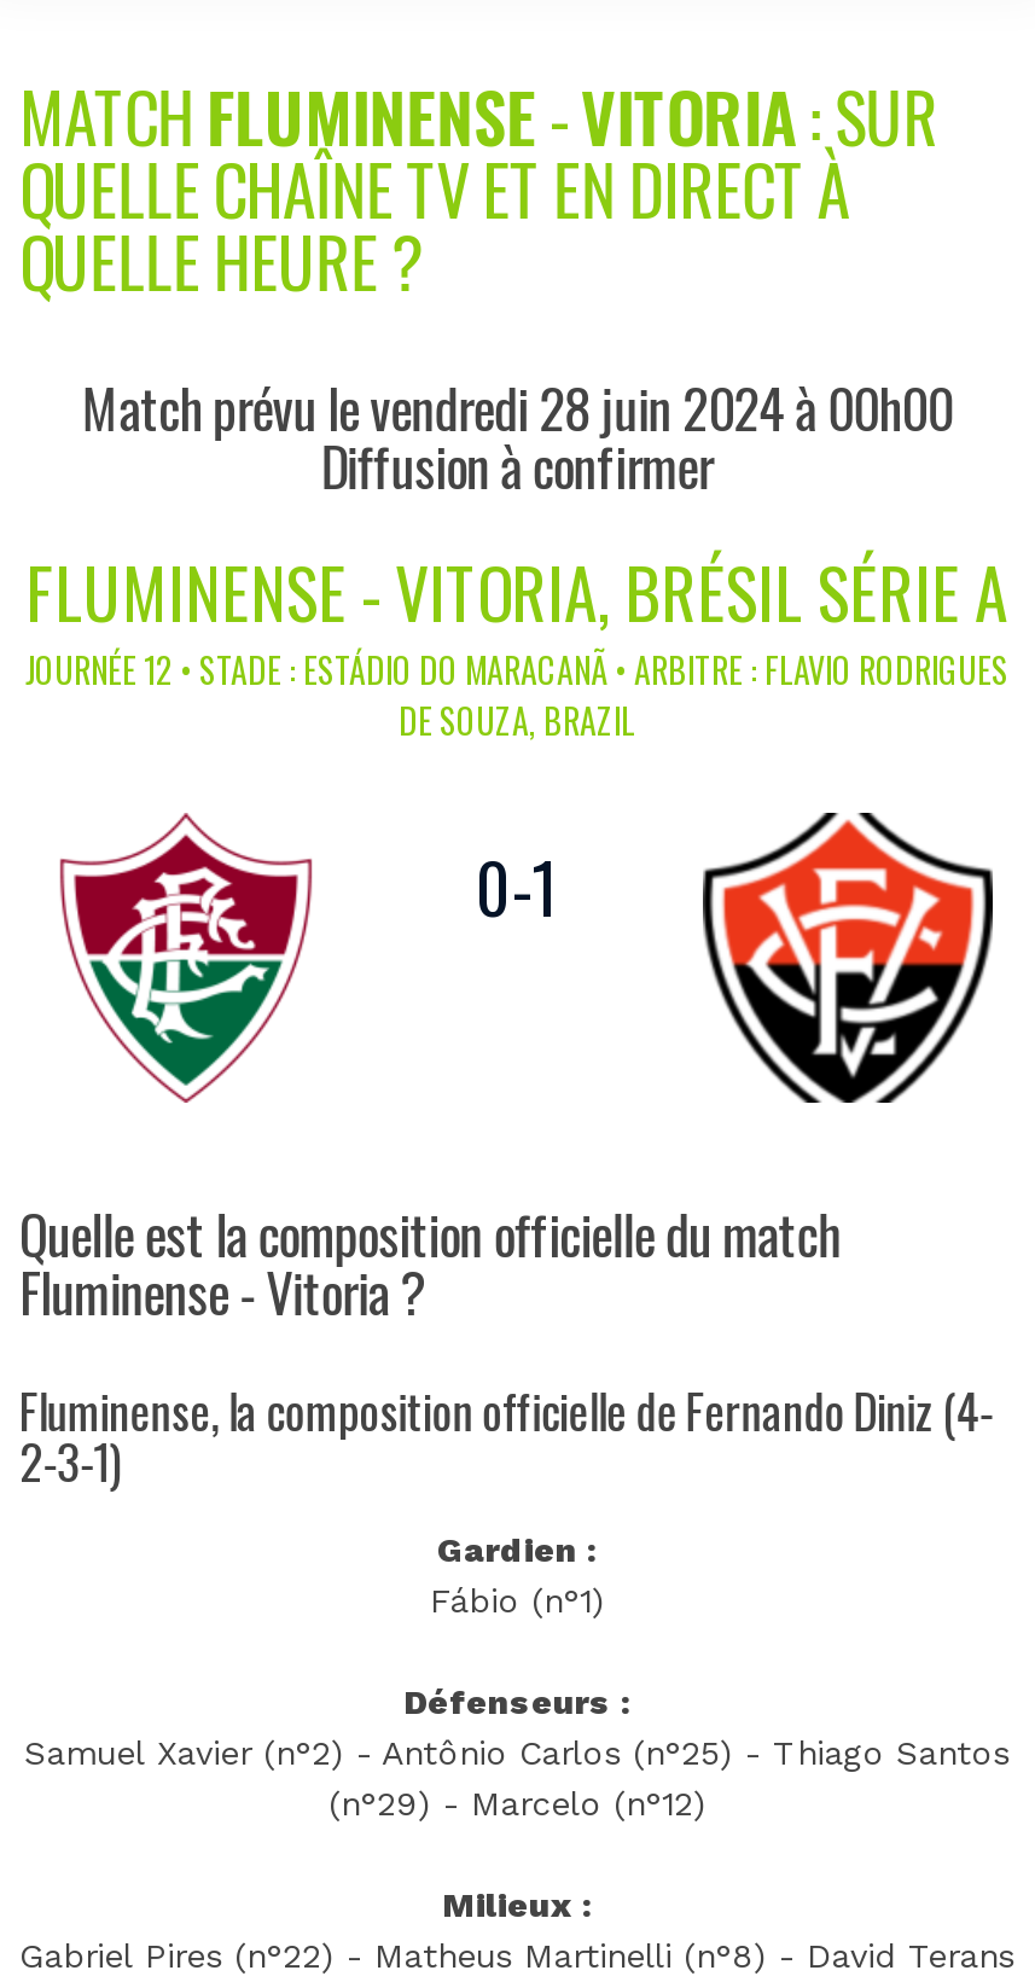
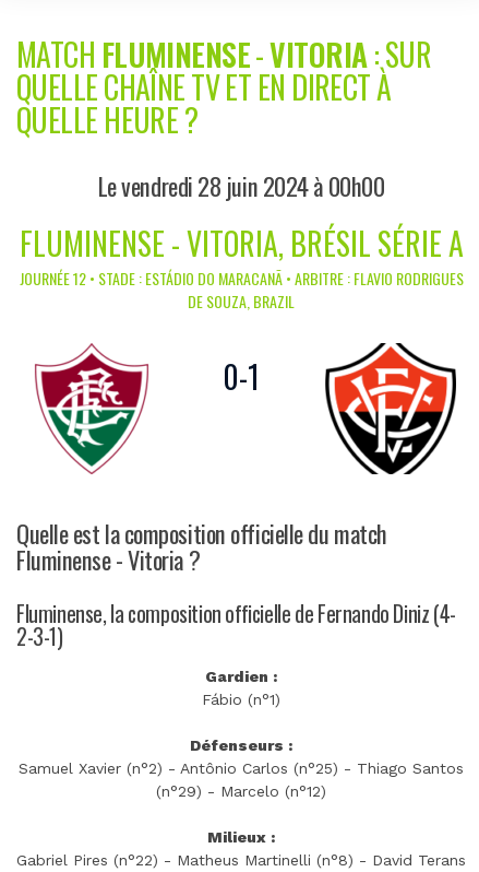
- Match prévu le vendredi 28 juin 2024 à 00h00
- Diffusion à confirmer
+ Le vendredi 28 juin 2024 à 00h00
